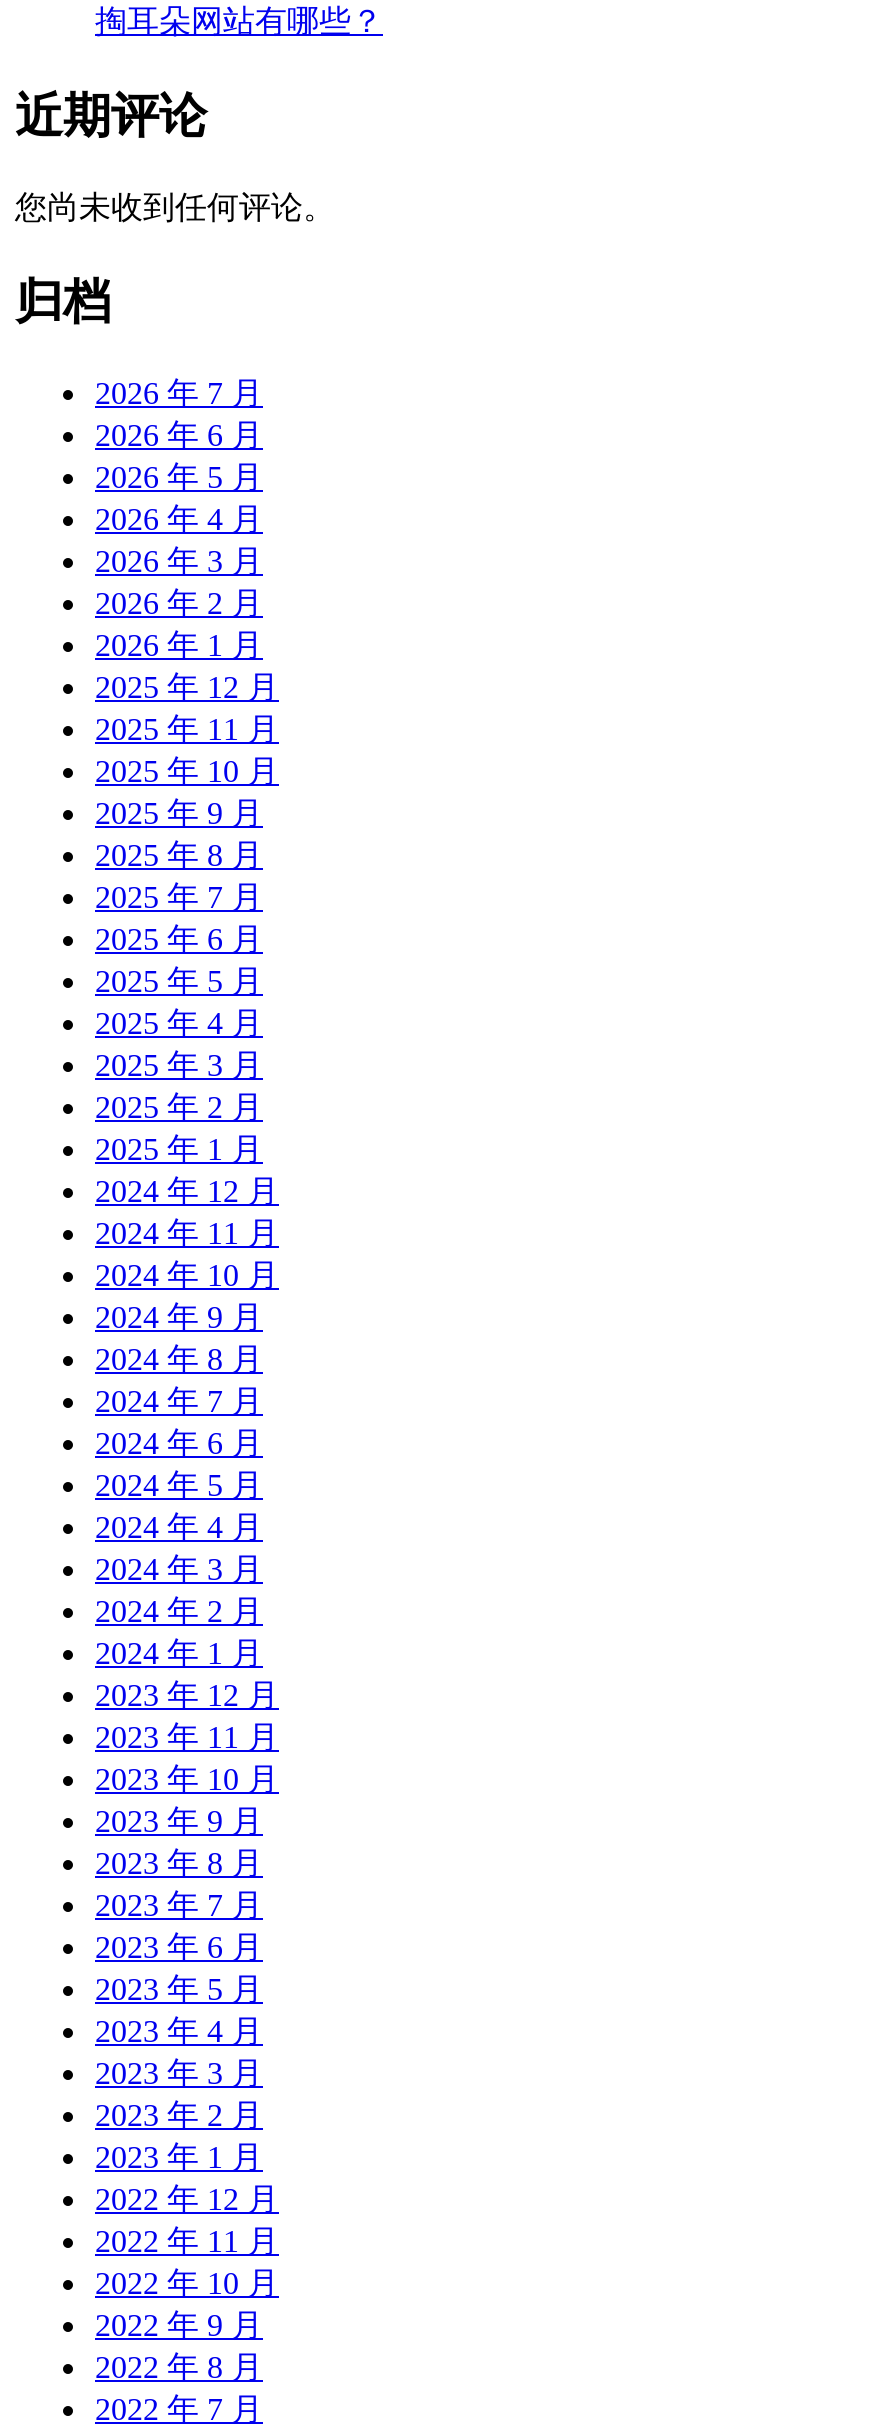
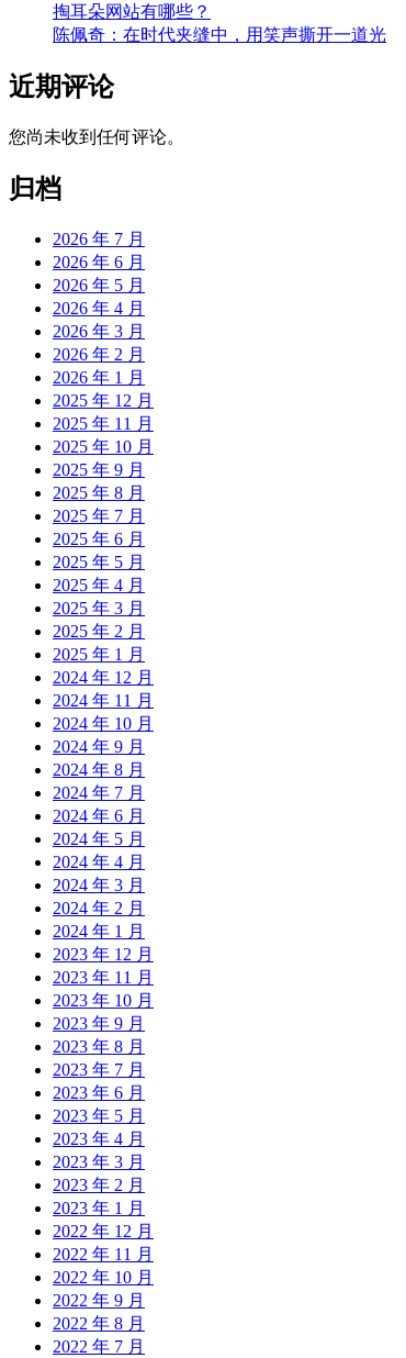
+ 陈佩奇：在时代夹缝中，用笑声撕开一道光
